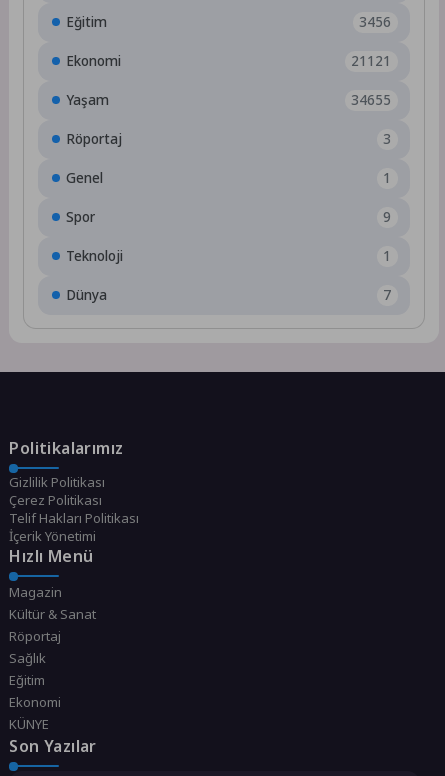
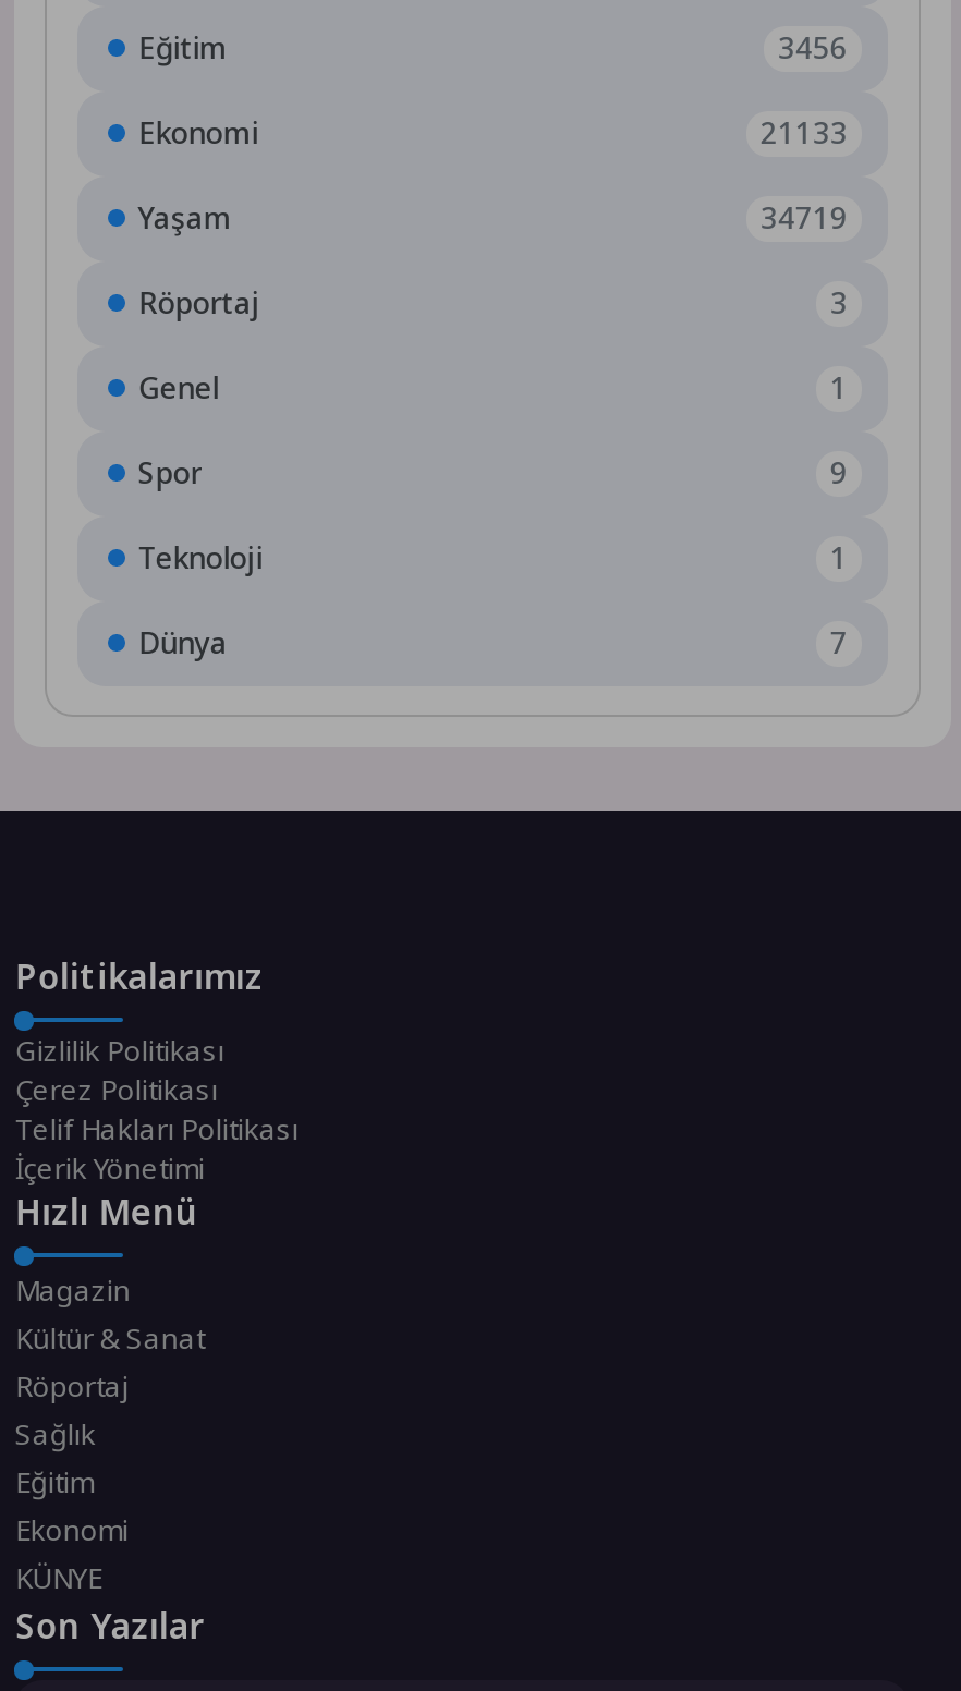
- 21121
+ 21133

- 34655
+ 34719
